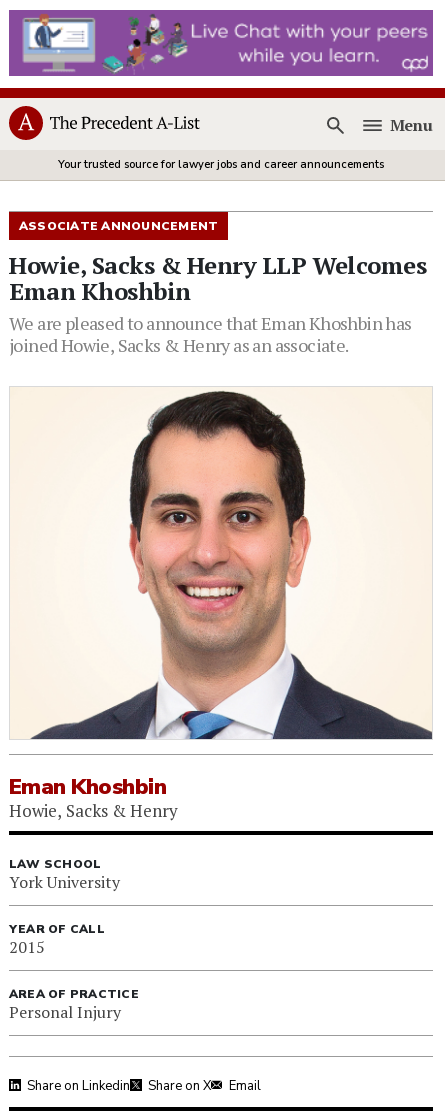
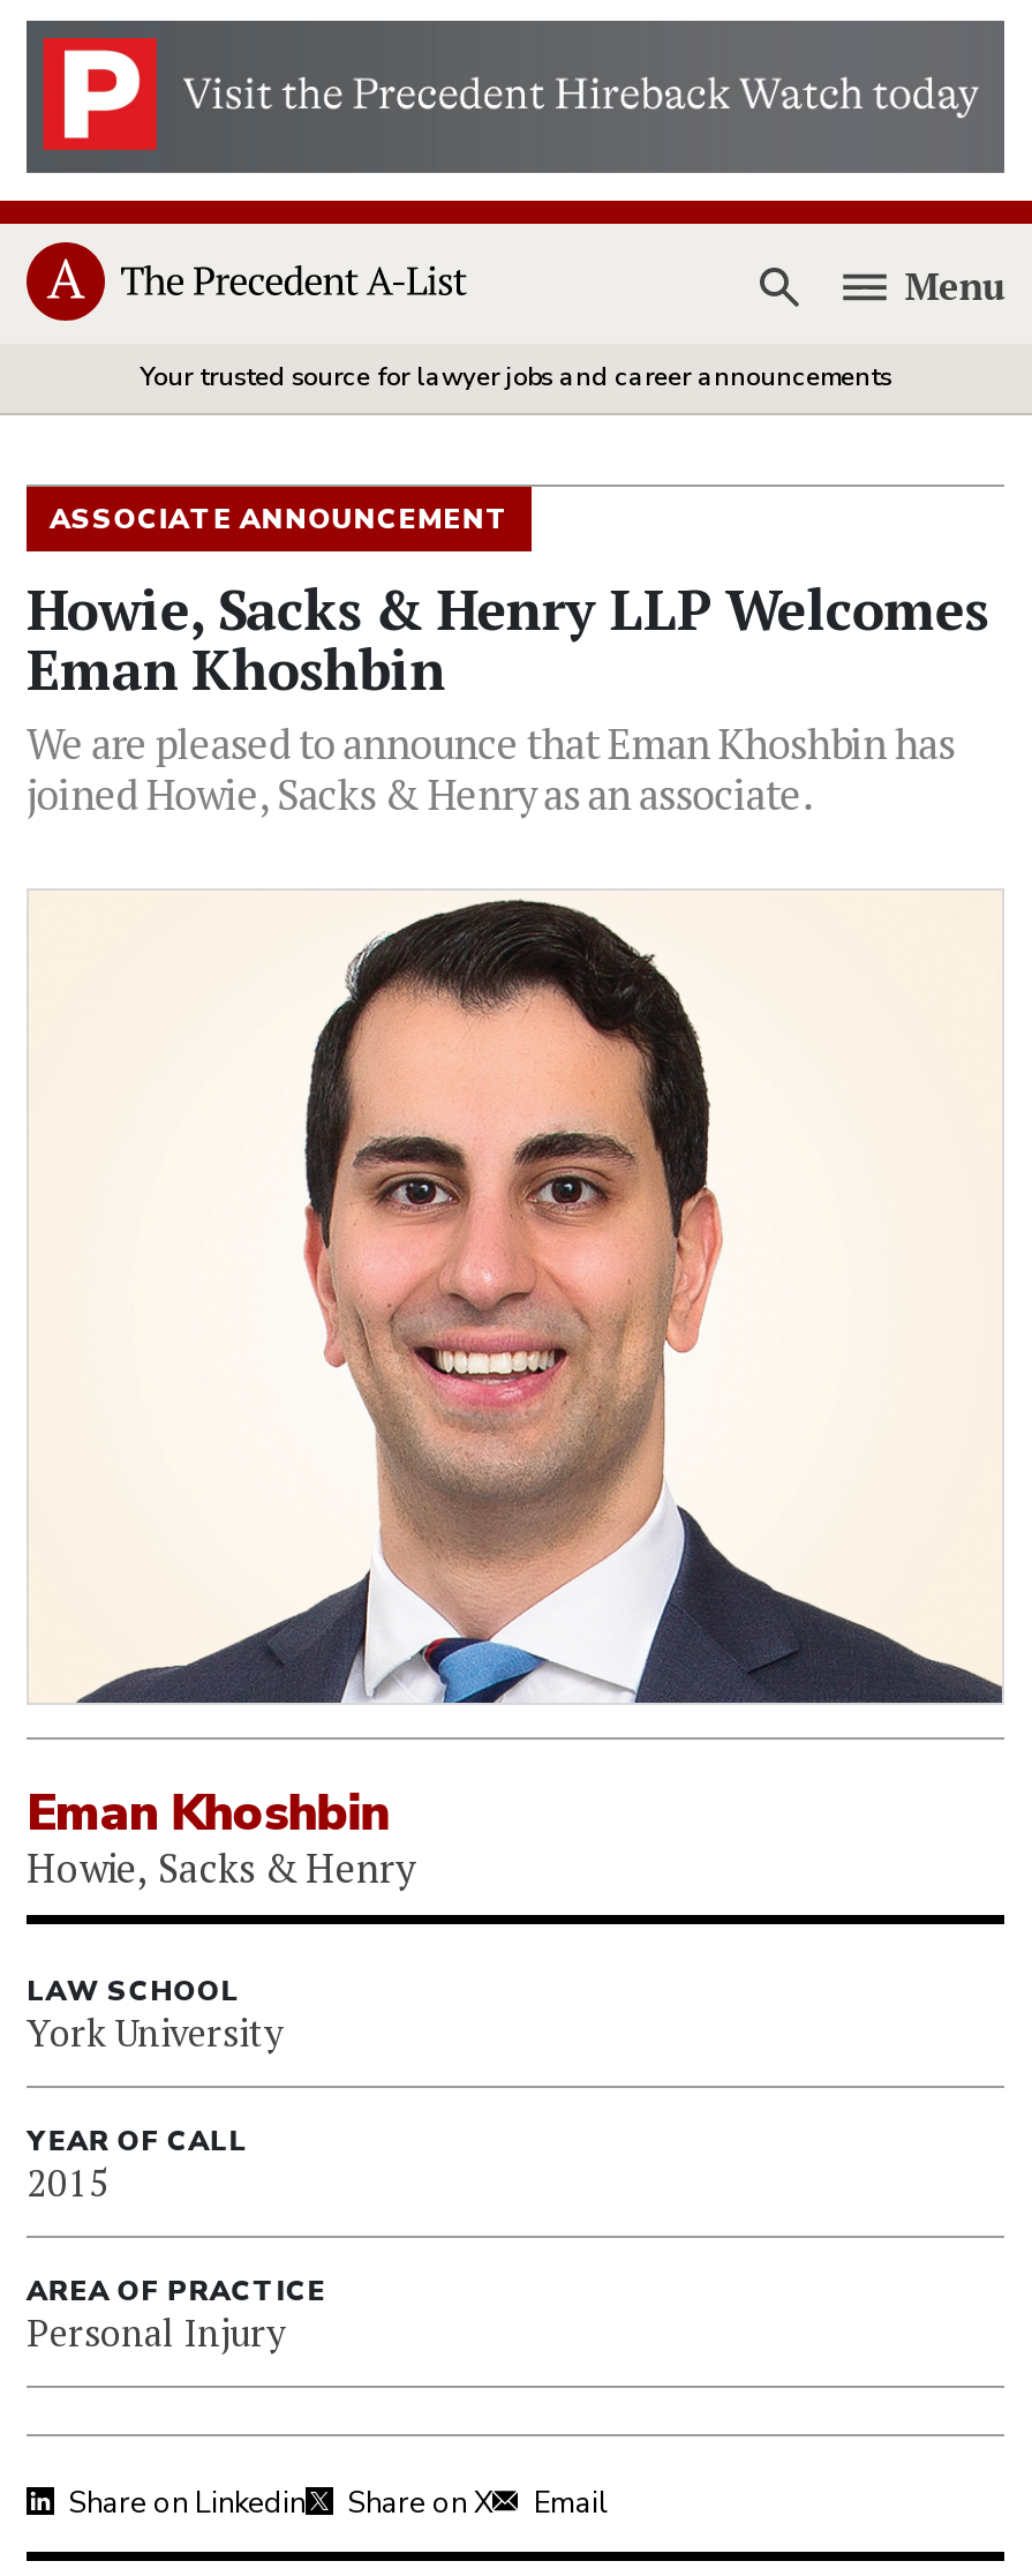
- [image]
+ [image]
